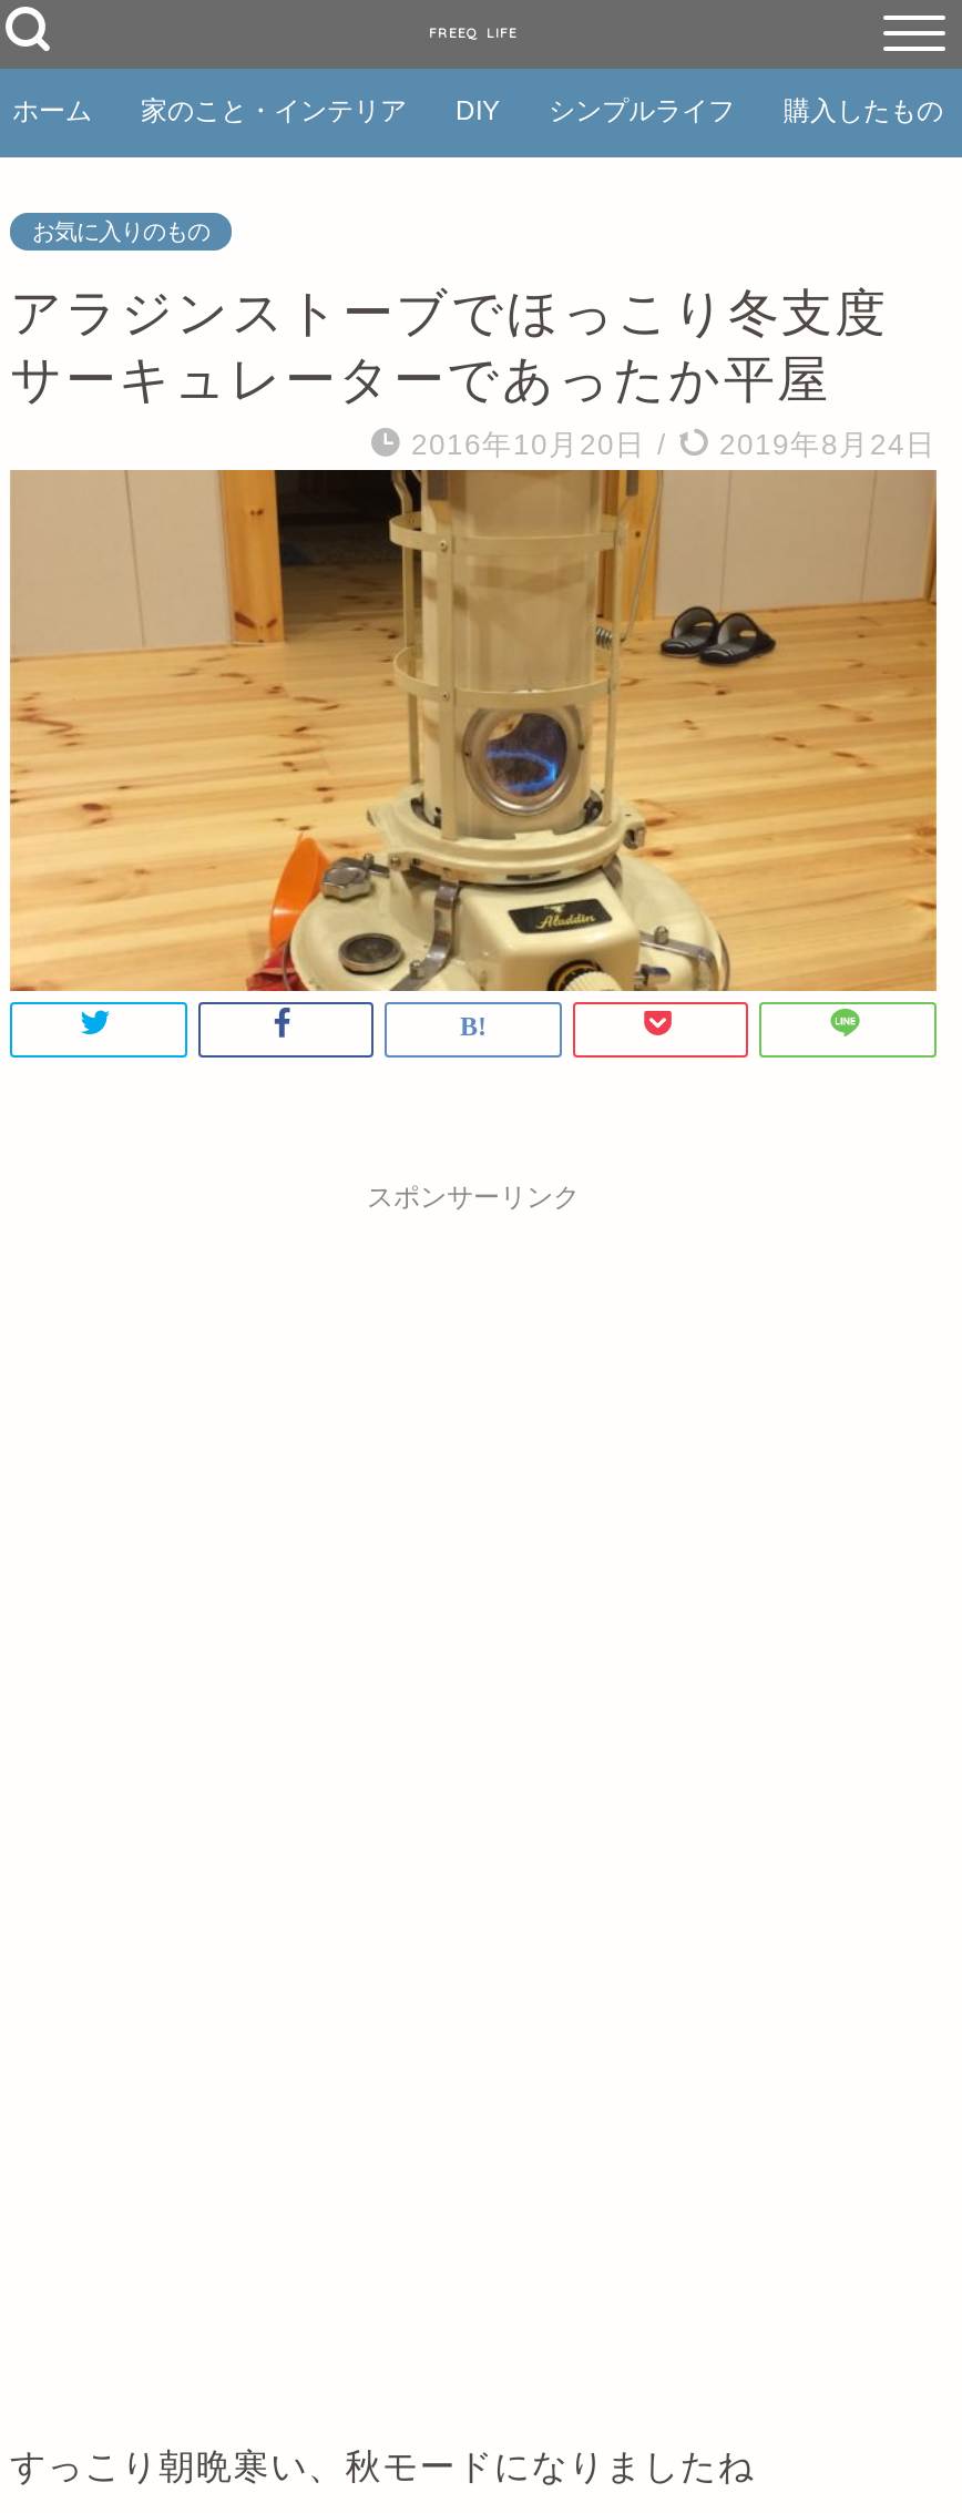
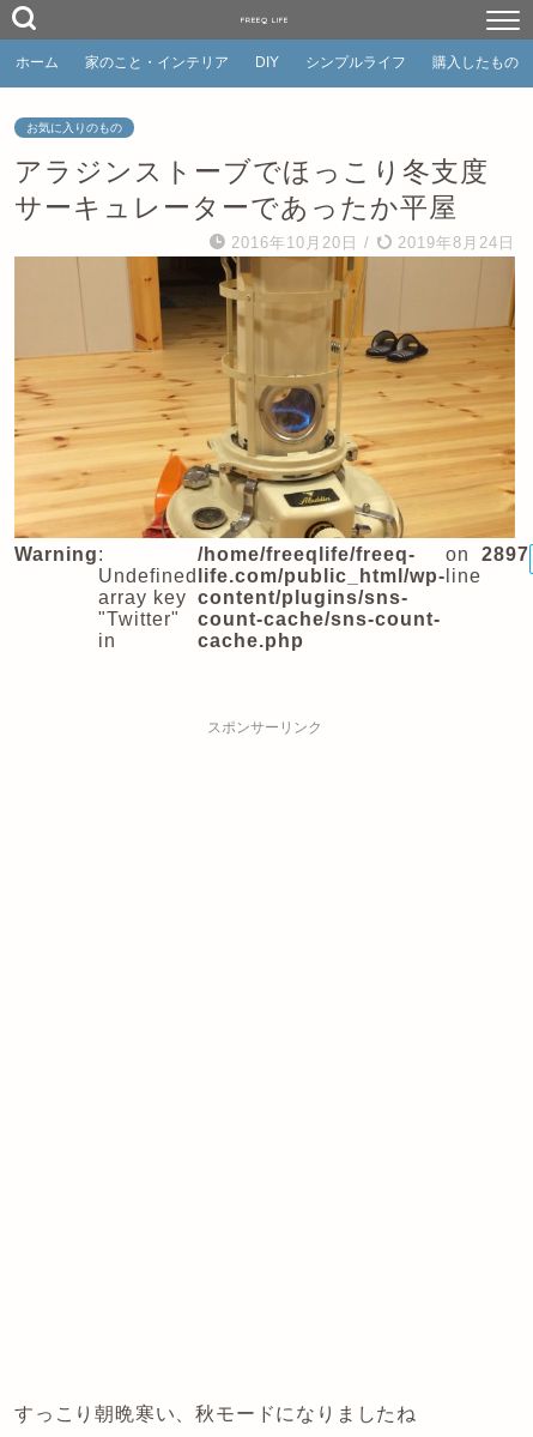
+ Warning:
+ Undefined
+ array key
+ "Twitter"
+ in

+ /home/freeqlife/freeq-
+ life.com/public_html/wp-
+ content/plugins/sns-
+ count-cache/sns-count-
+ cache.php

+ on
+ line

+ 2897
